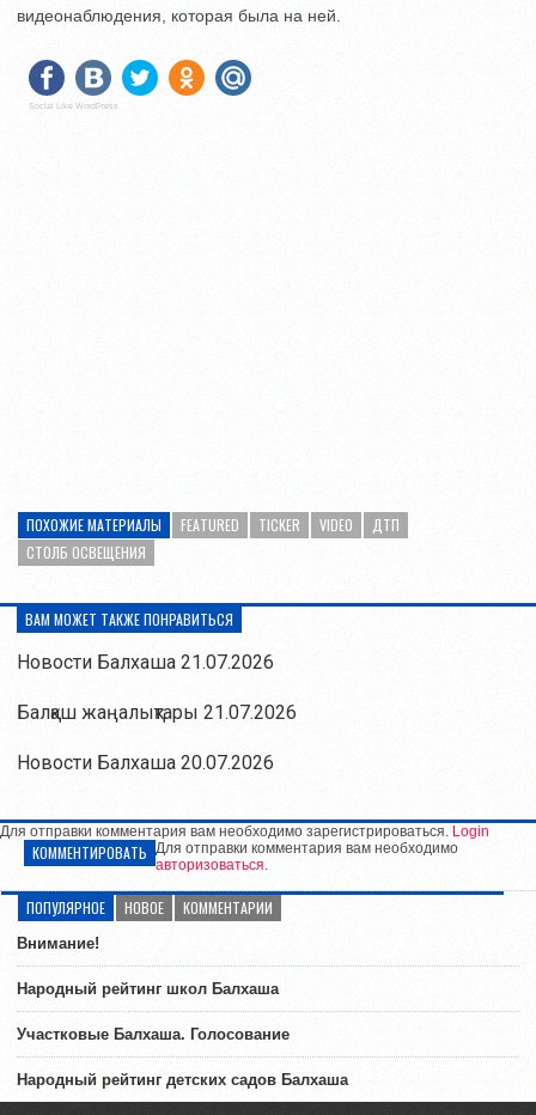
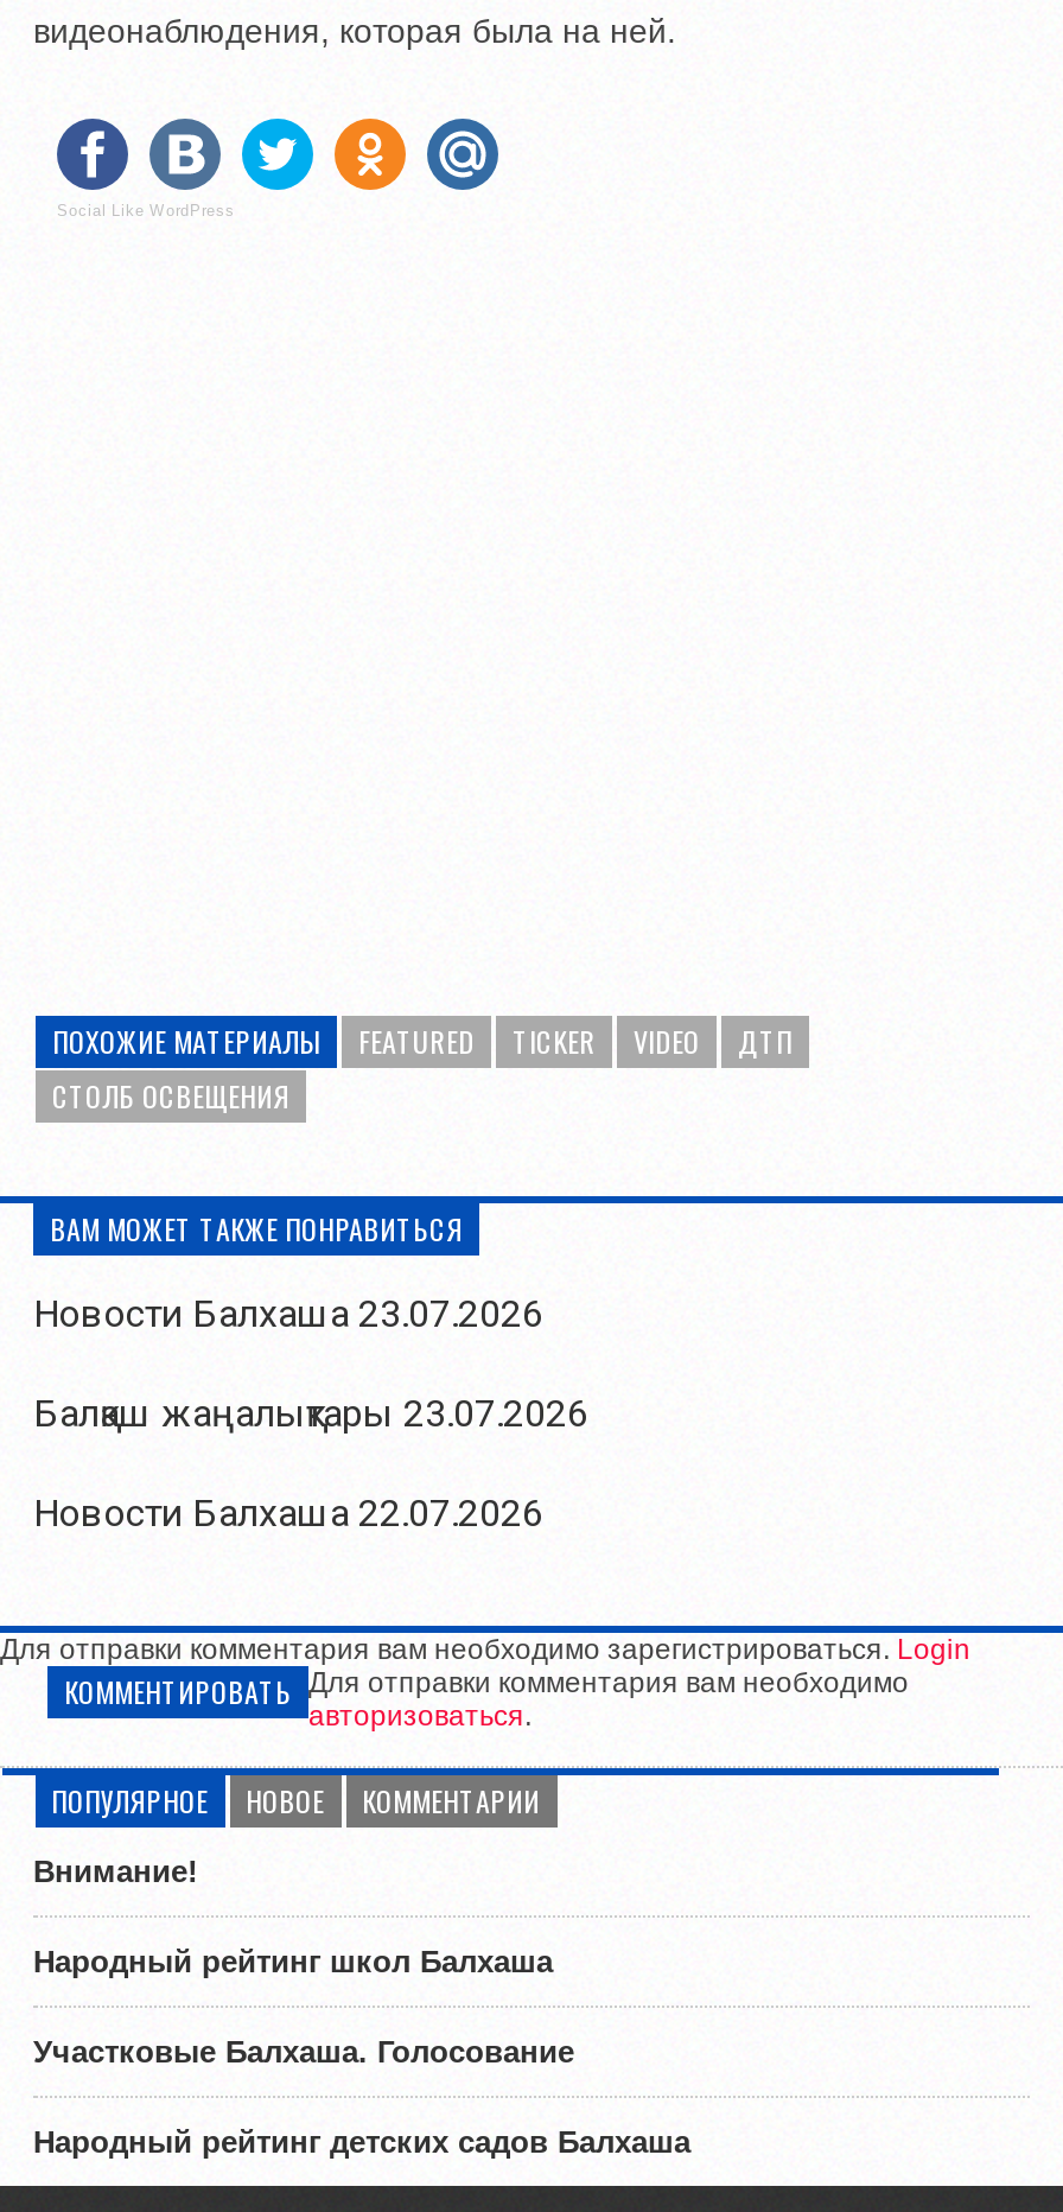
- Новости Балхаша 21.07.2026
+ Новости Балхаша 23.07.2026

- Балқаш жаңалықтары 21.07.2026
+ Балқаш жаңалықтары 23.07.2026

- Новости Балхаша 20.07.2026
+ Новости Балхаша 22.07.2026
